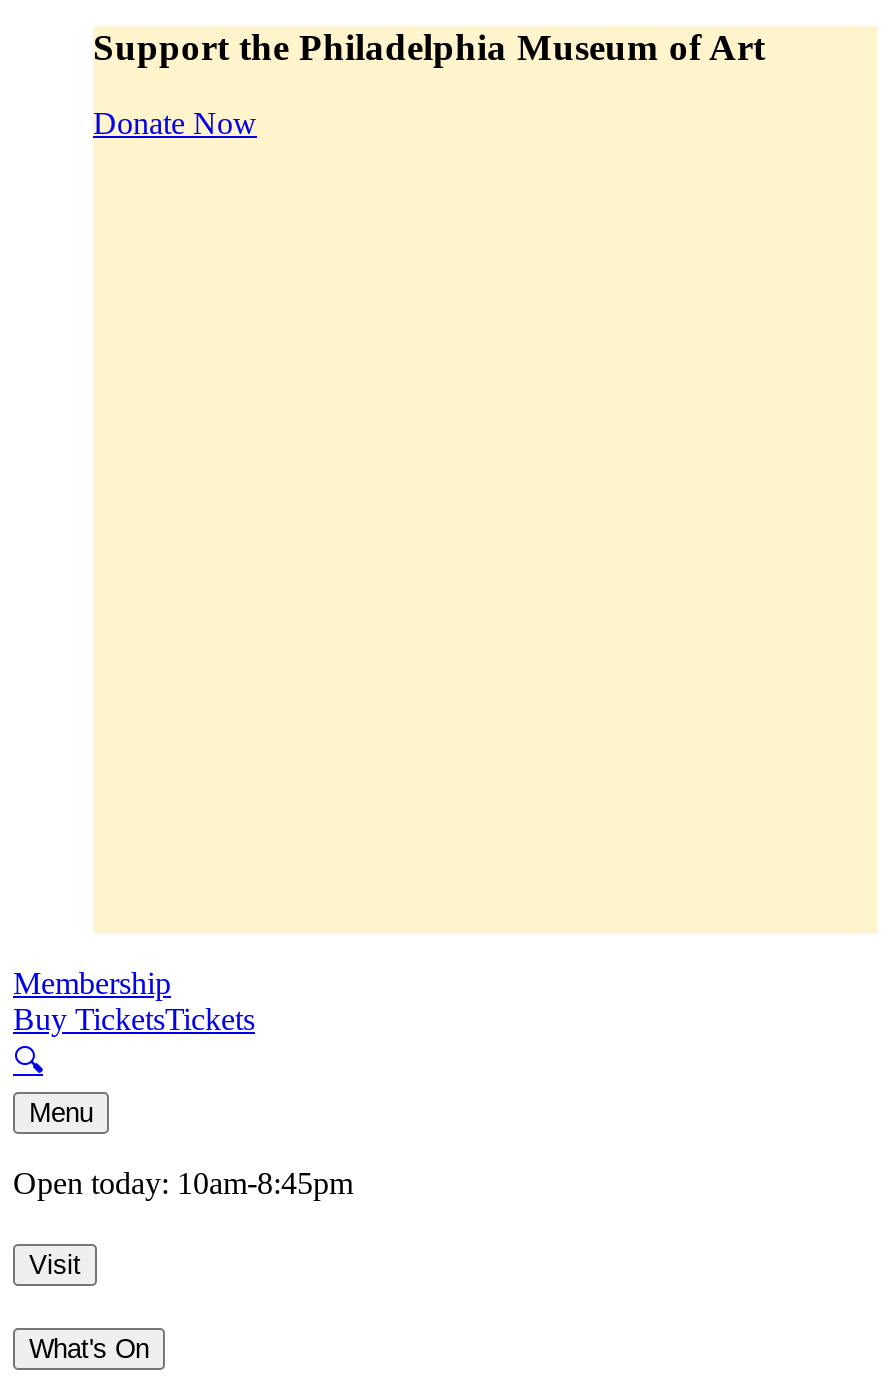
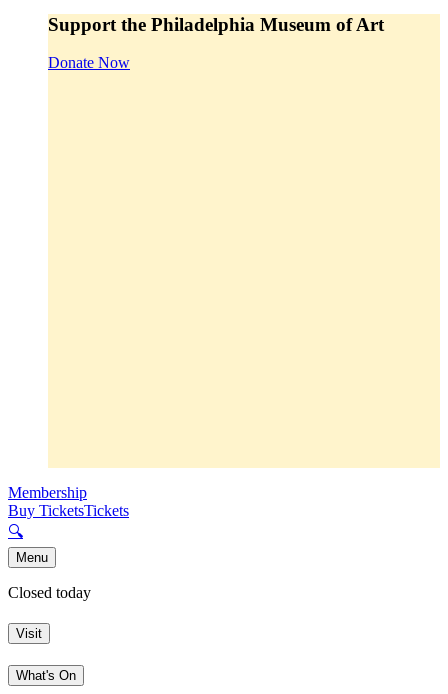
- Open today: 10am-8:45pm
+ Closed today
